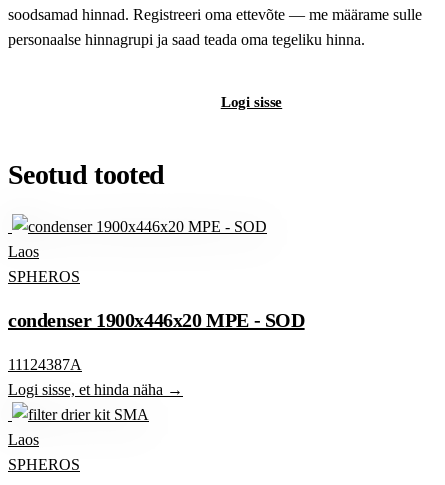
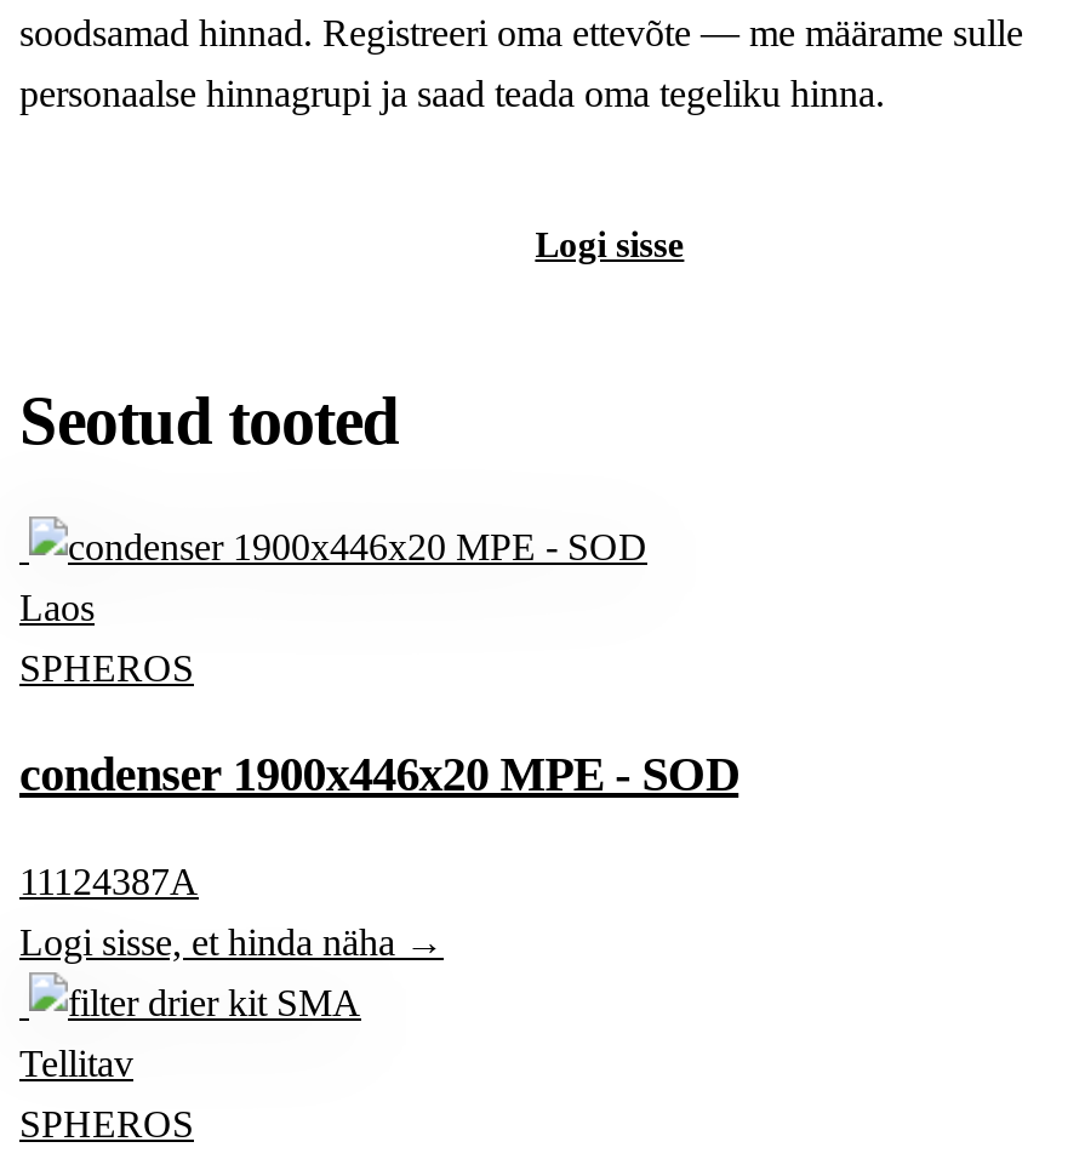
- Laos
+ Tellitav
